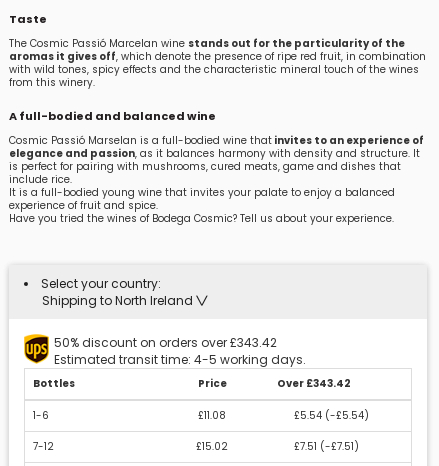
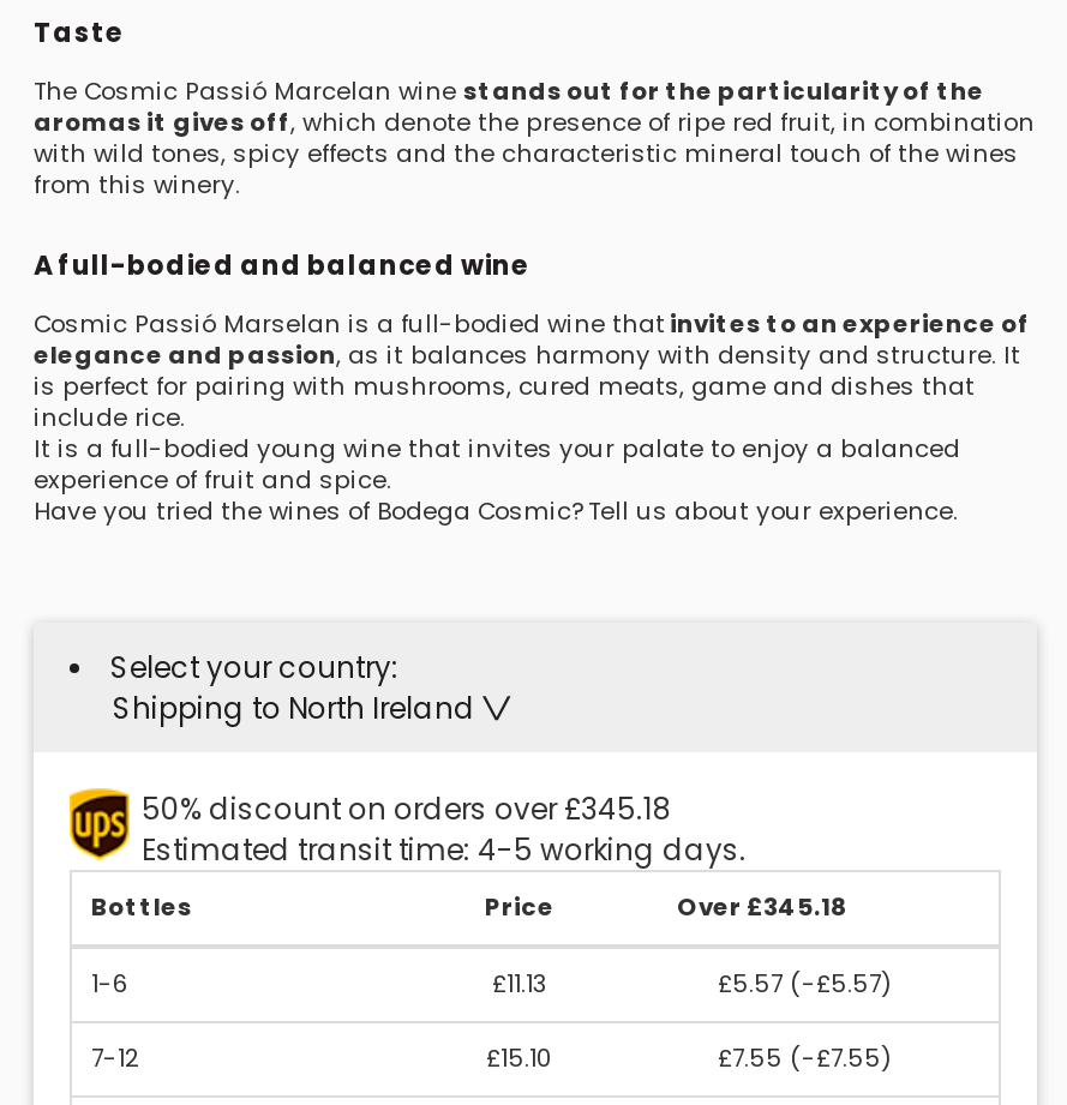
- 50% discount on orders over £343.42
+ 50% discount on orders over £345.18

- Over £343.42
+ Over £345.18

- £11.08
+ £11.13

- £5.54 (-£5.54)
+ £5.57 (-£5.57)

- £15.02
+ £15.10

- £7.51 (-£7.51)
+ £7.55 (-£7.55)
